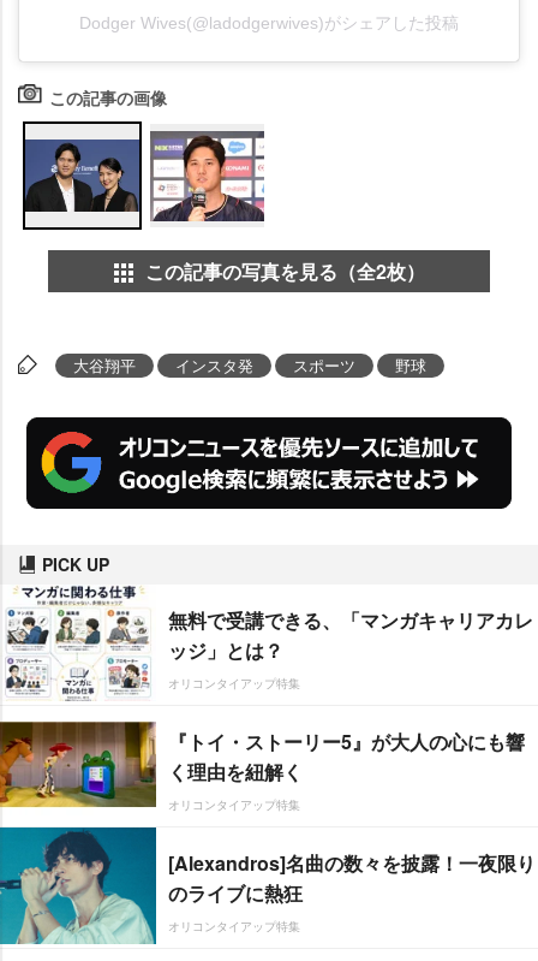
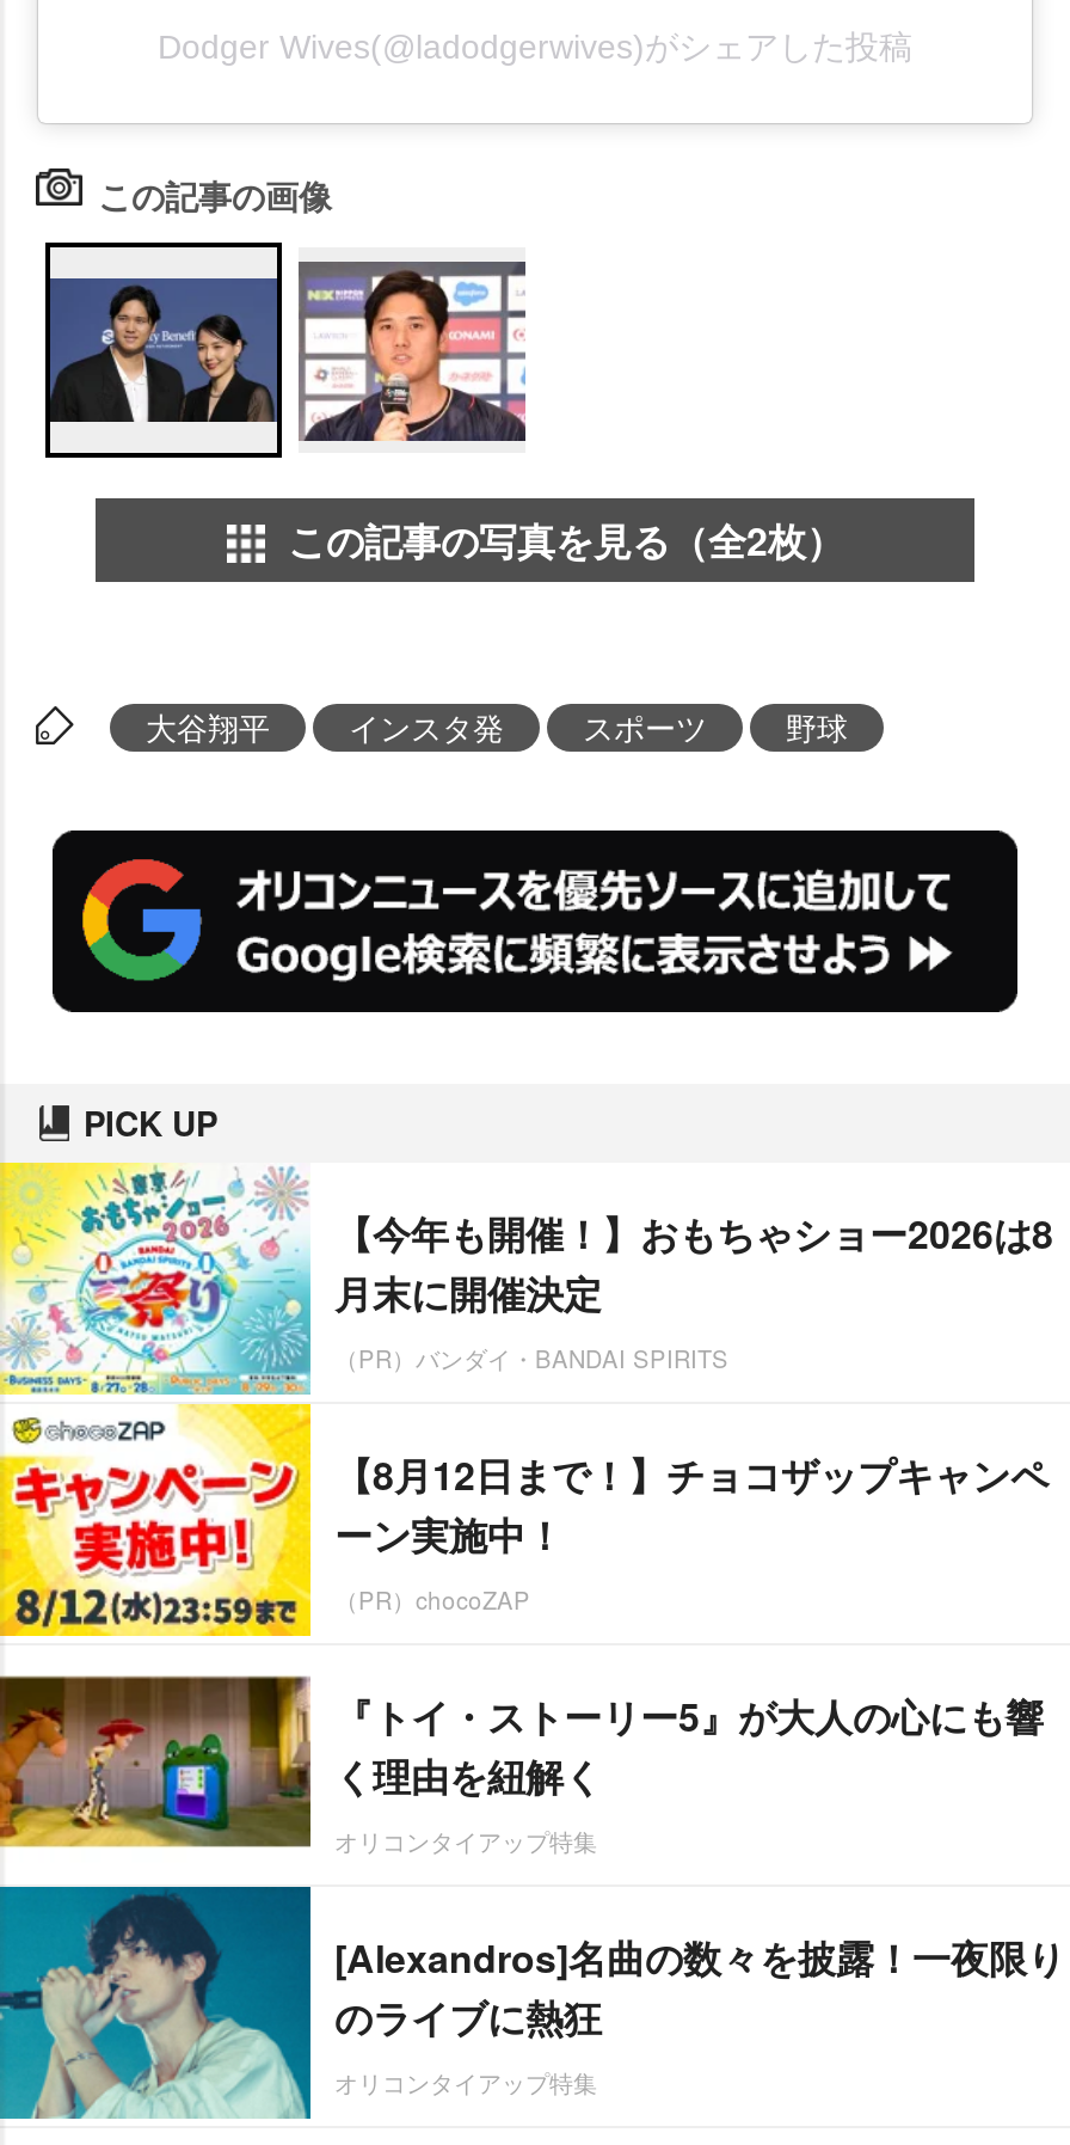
- [image]
- 無料で受講できる、「マンガキャリアカレ
- ッジ」とは？
- オリコンタイアップ特集
+ [image]
+ 【今年も開催！】おもちゃショー2026は8
+ 月末に開催決定
+ （PR）バンダイ・BANDAI SPIRITS
+ 【8月12日まで！】チョコザップキャンペ
+ ーン実施中！
+ （PR）chocoZAP
